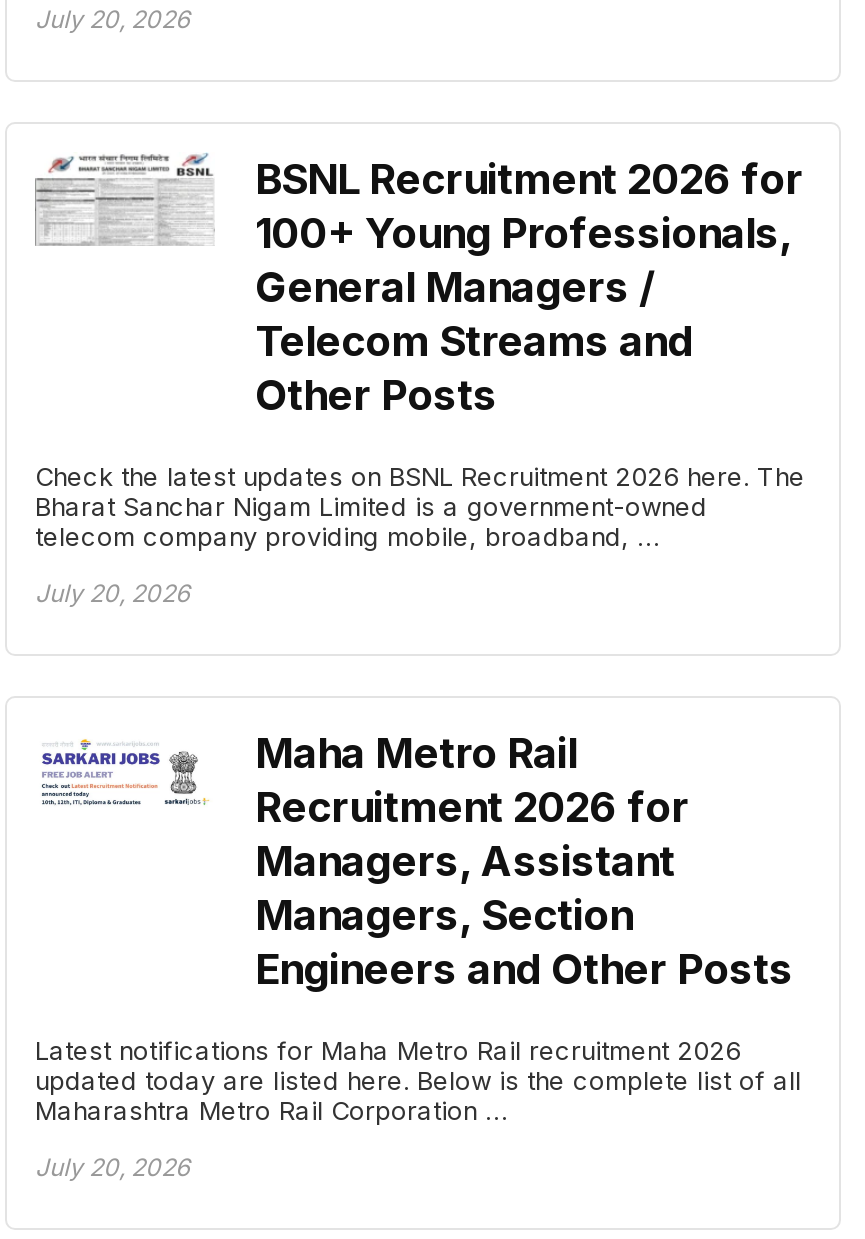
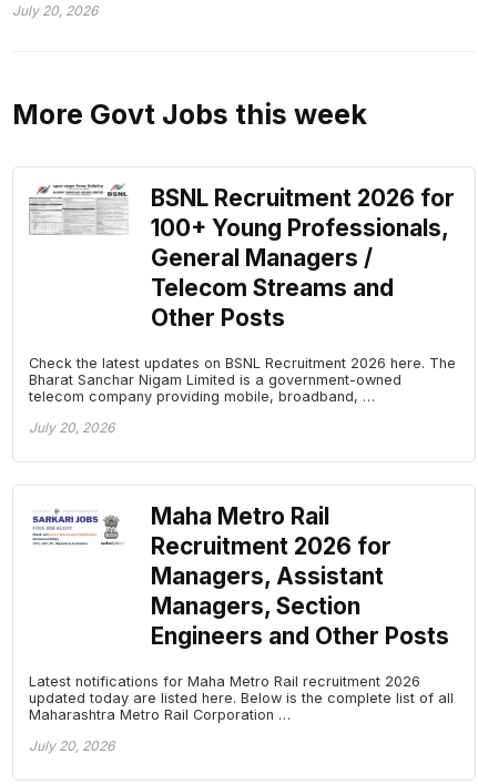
+ More Govt Jobs this week
